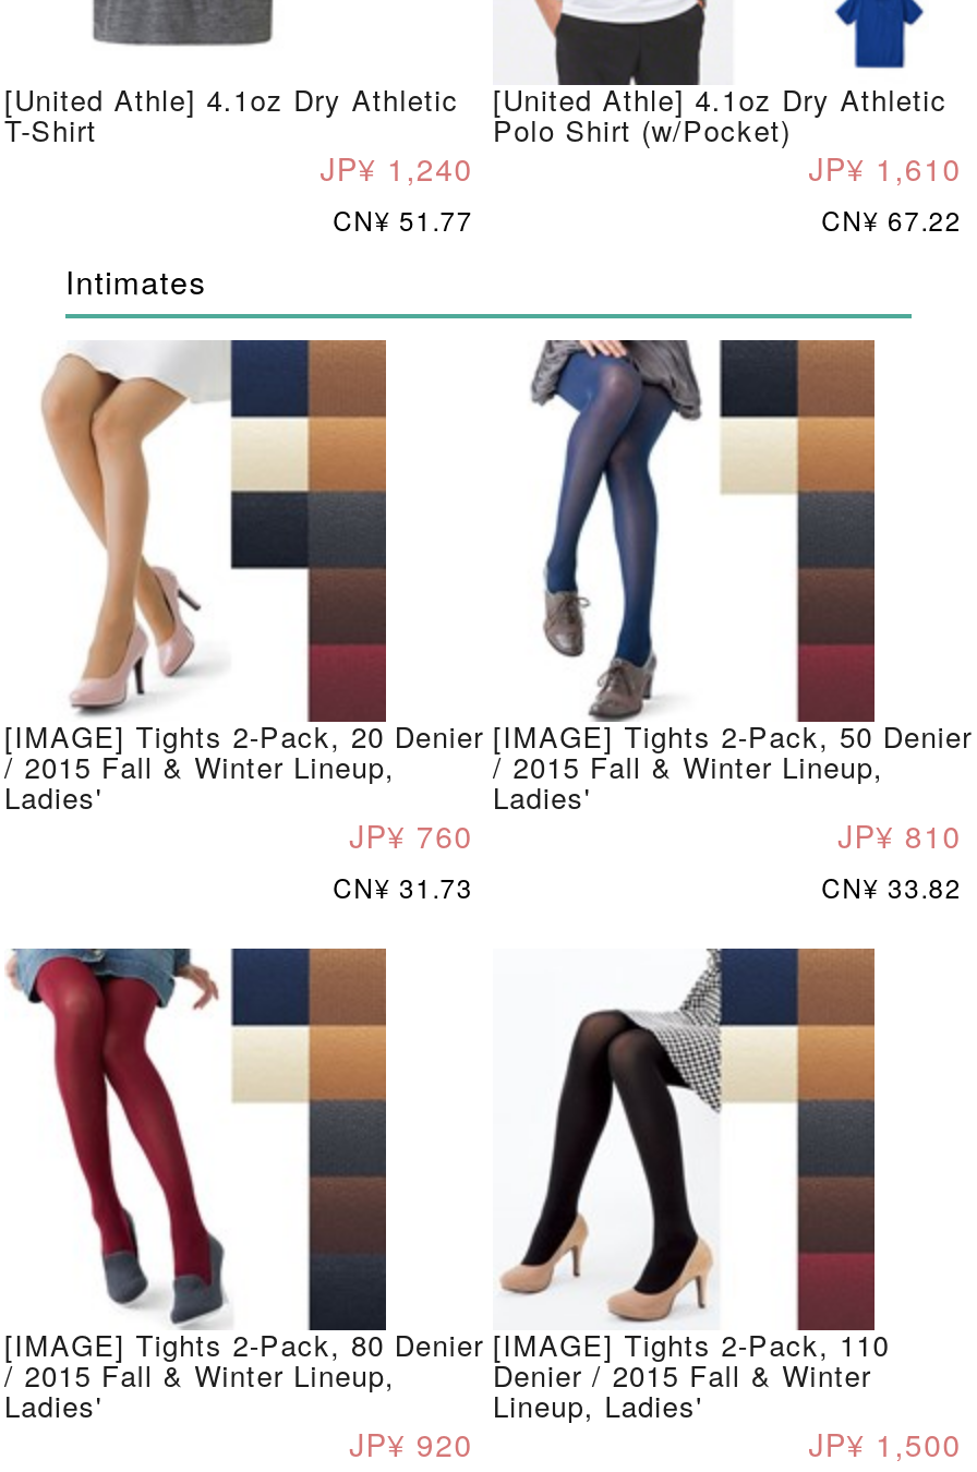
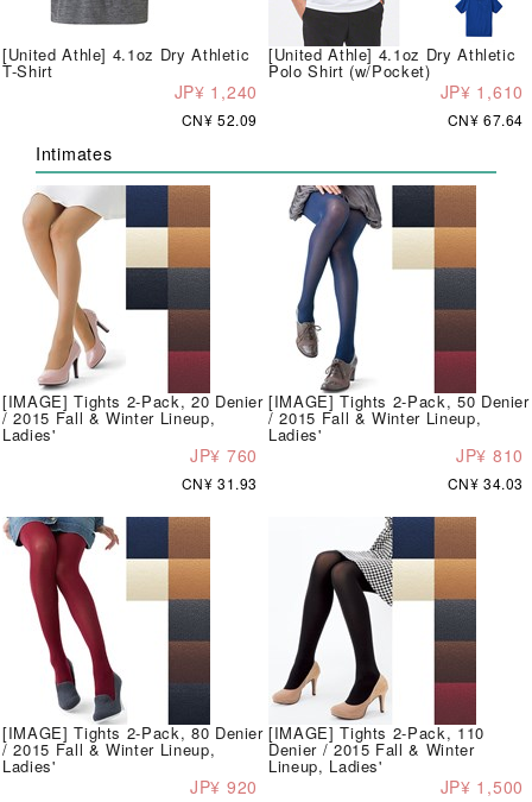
- CN¥ 51.77
+ CN¥ 52.09

- CN¥ 67.22
+ CN¥ 67.64

- CN¥ 31.73
+ CN¥ 31.93

- CN¥ 33.82
+ CN¥ 34.03
